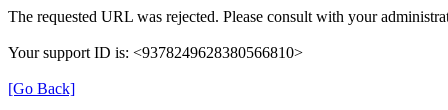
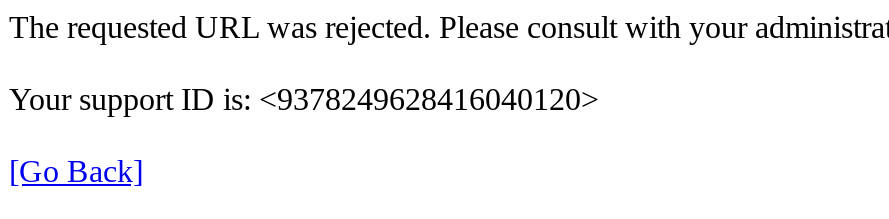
- Your support ID is: <9378249628380566810>
+ Your support ID is: <9378249628416040120>
